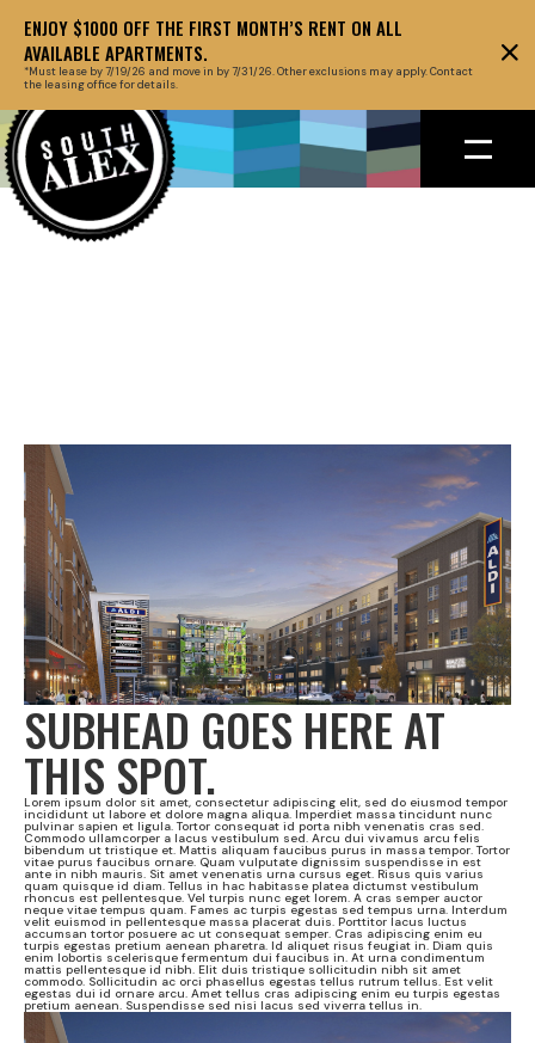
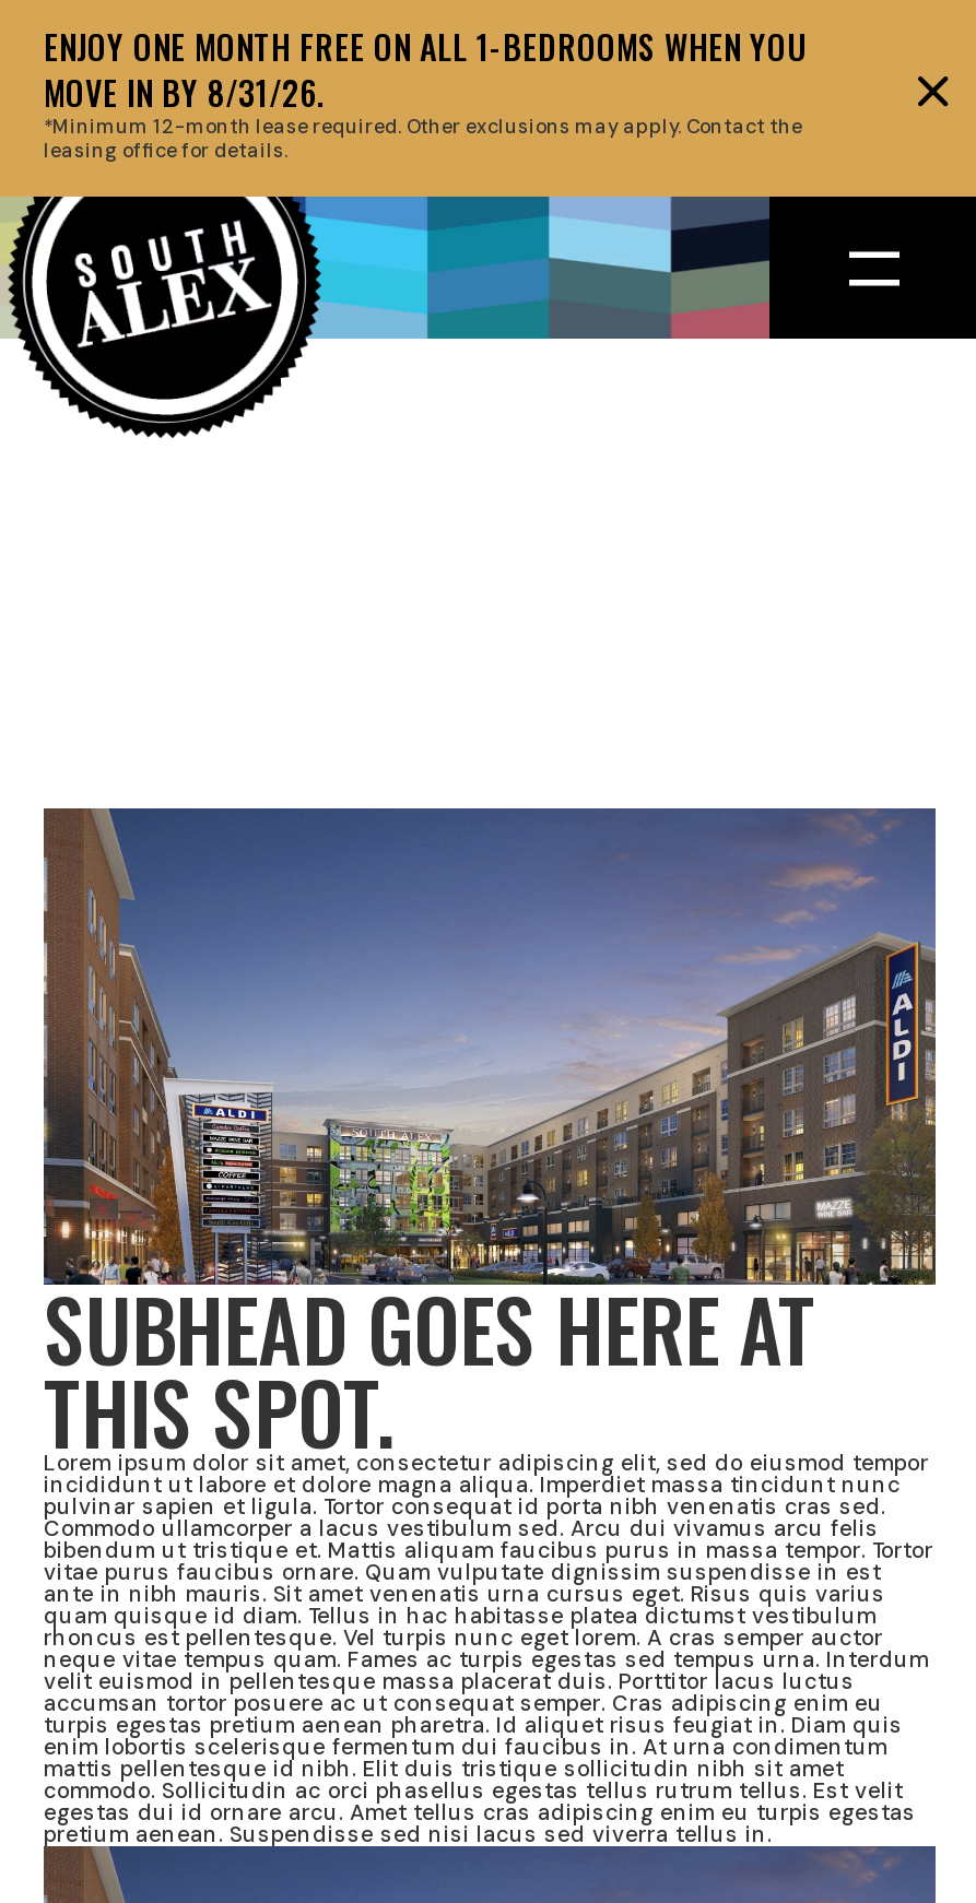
- ENJOY $1000 OFF THE FIRST MONTH’S RENT ON ALL
- AVAILABLE APARTMENTS.
- *Must lease by 7/19/26 and move in by 7/31/26. Other exclusions may apply. Contact
- the leasing office for details.
+ ENJOY ONE MONTH FREE ON ALL 1-BEDROOMS WHEN YOU
+ MOVE IN BY 8/31/26.
+ *Minimum 12-month lease required. Other exclusions may apply. Contact the
+ leasing office for details.
